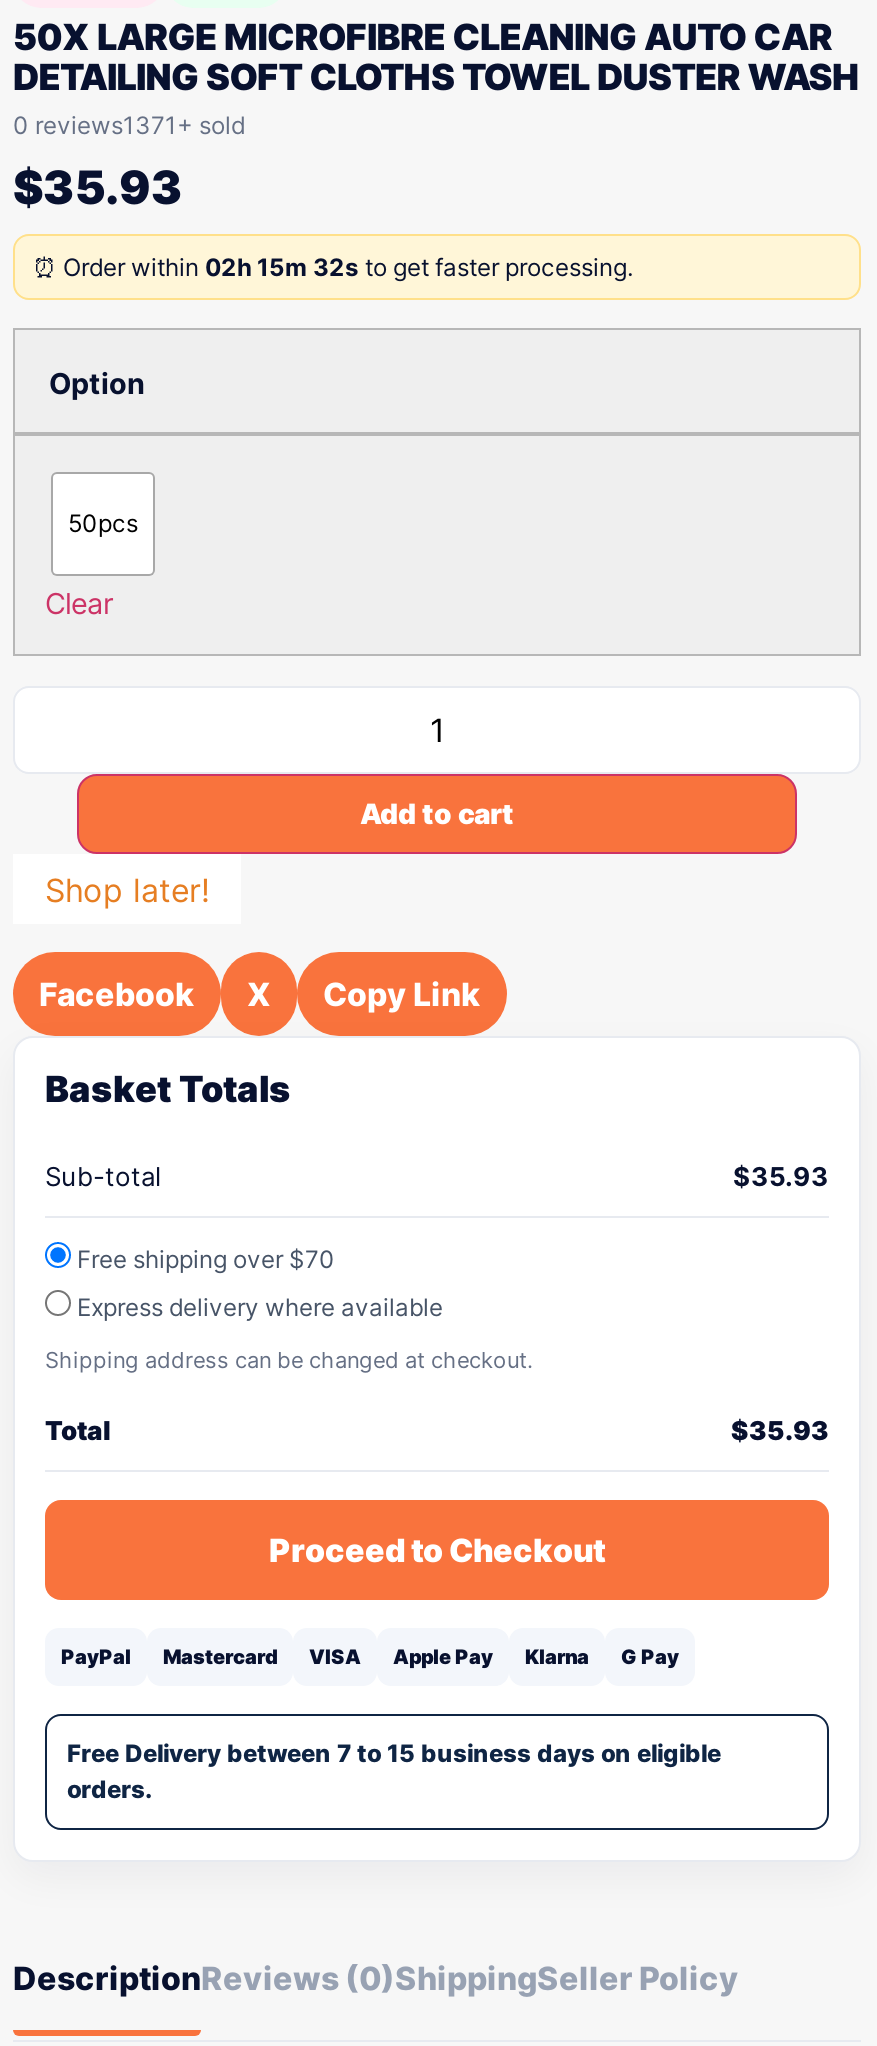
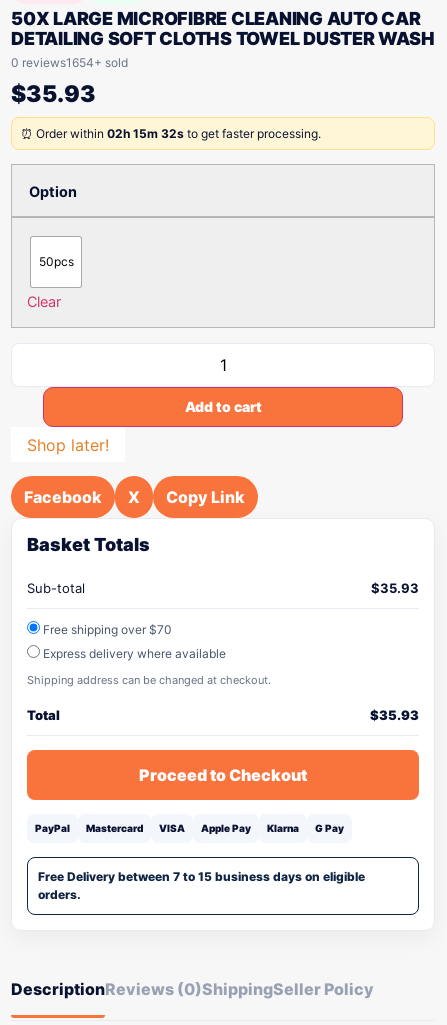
- 0 reviews1371+ sold
+ 0 reviews1654+ sold
